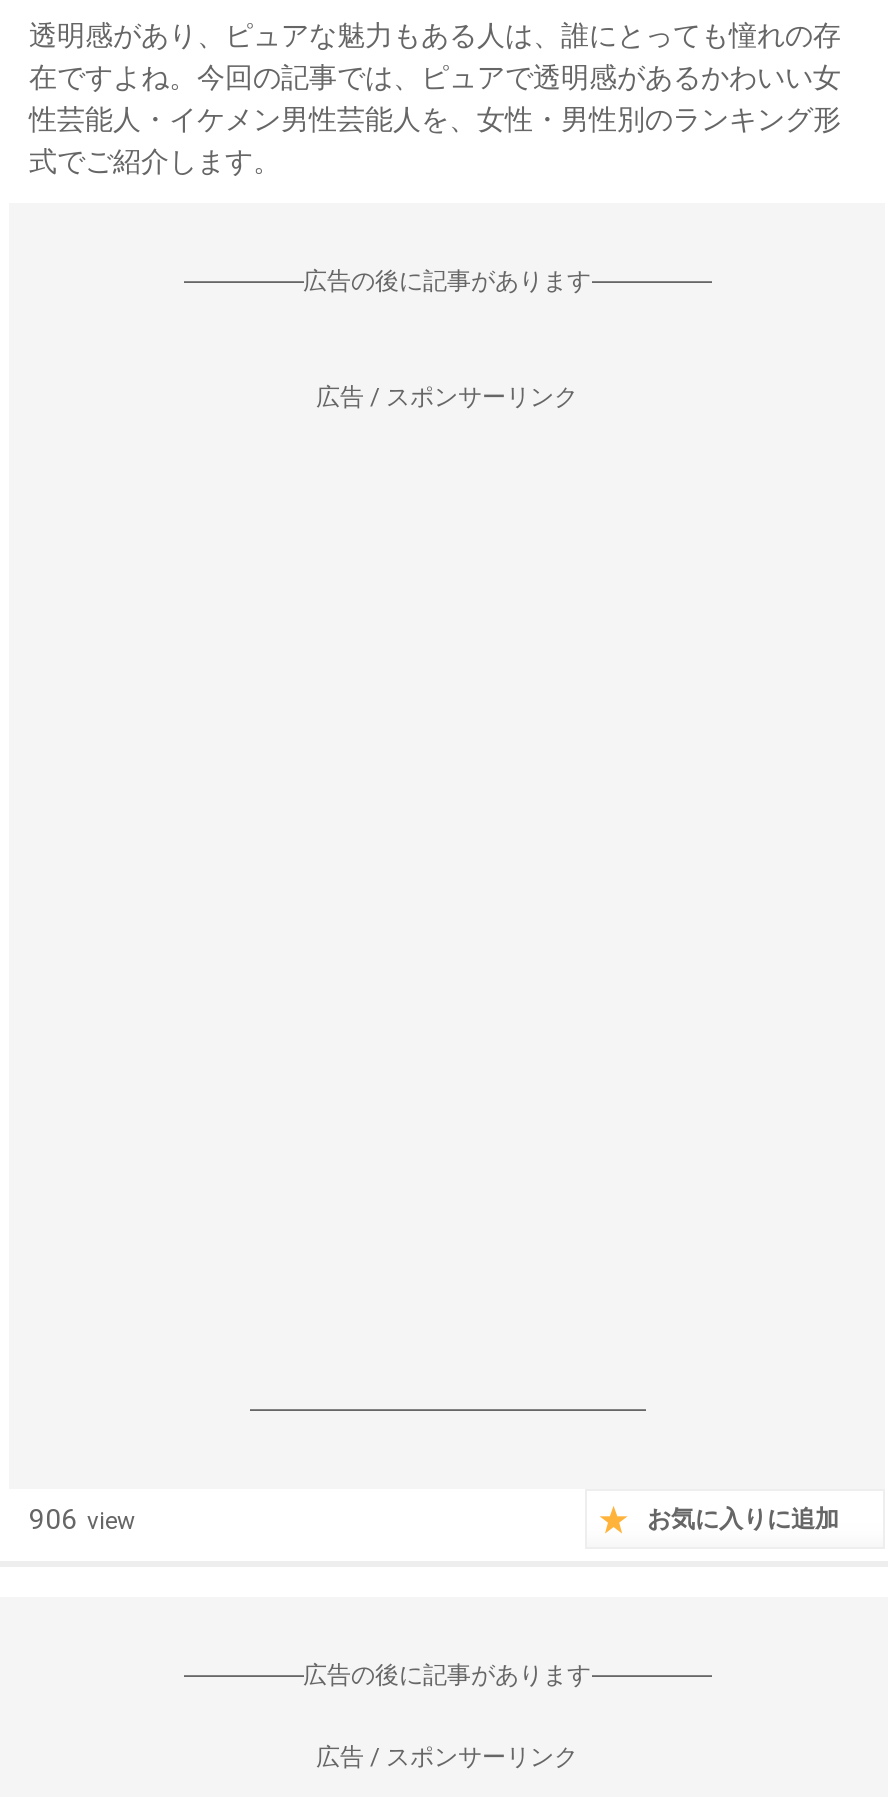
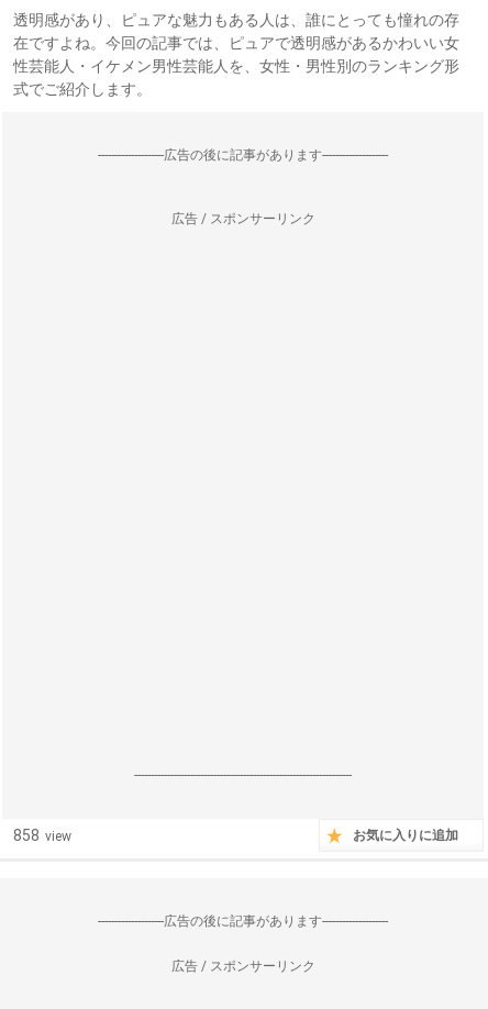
- 906 view
+ 858 view
